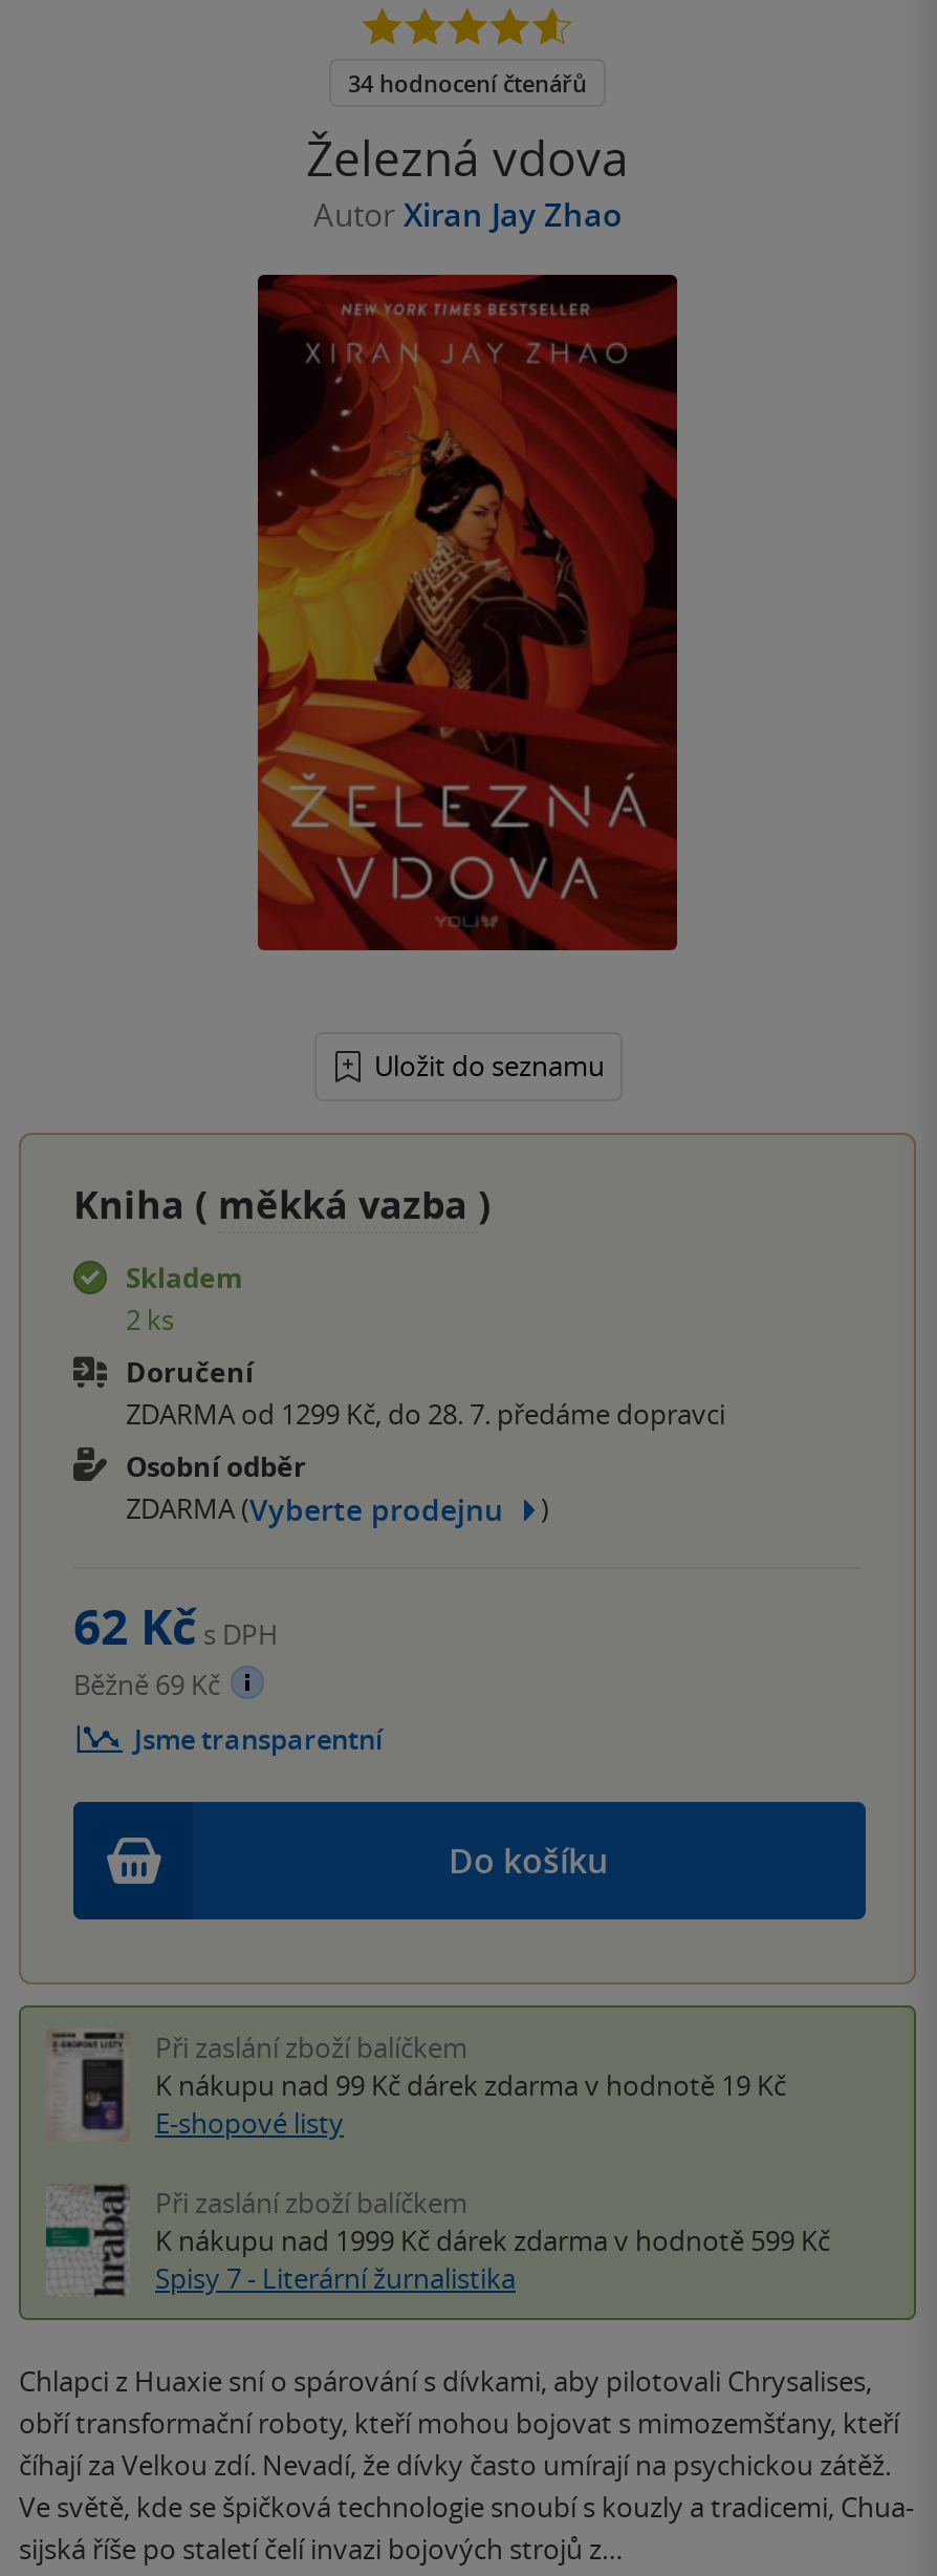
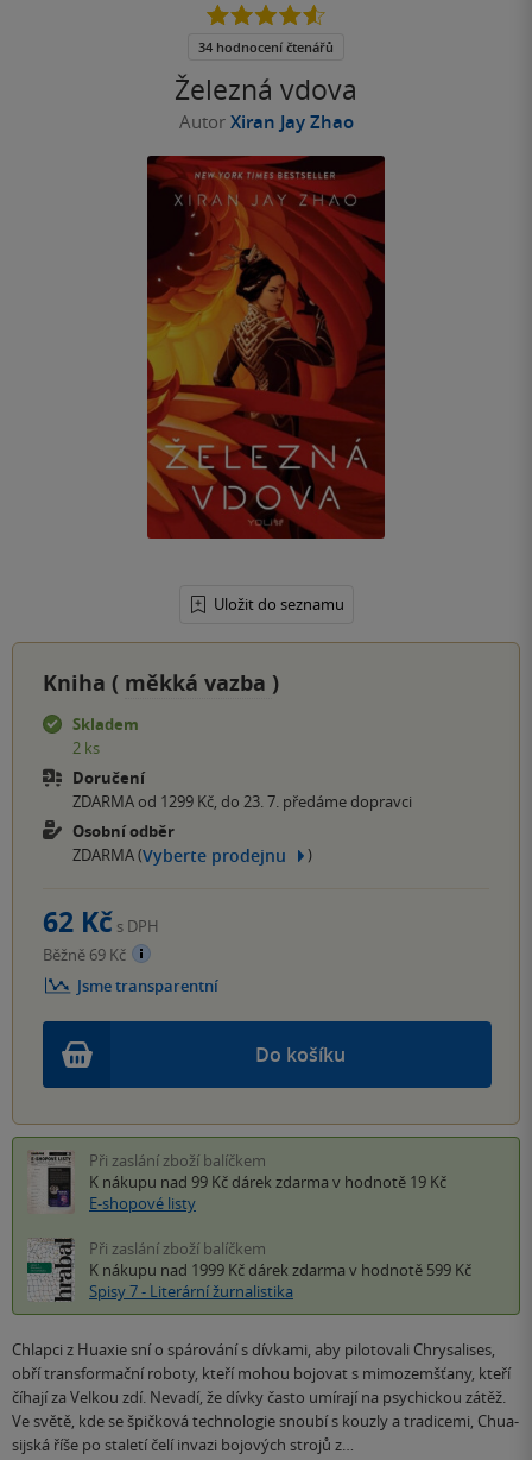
- ZDARMA od 1299 Kč, do 28. 7. předáme dopravci
+ ZDARMA od 1299 Kč, do 23. 7. předáme dopravci
